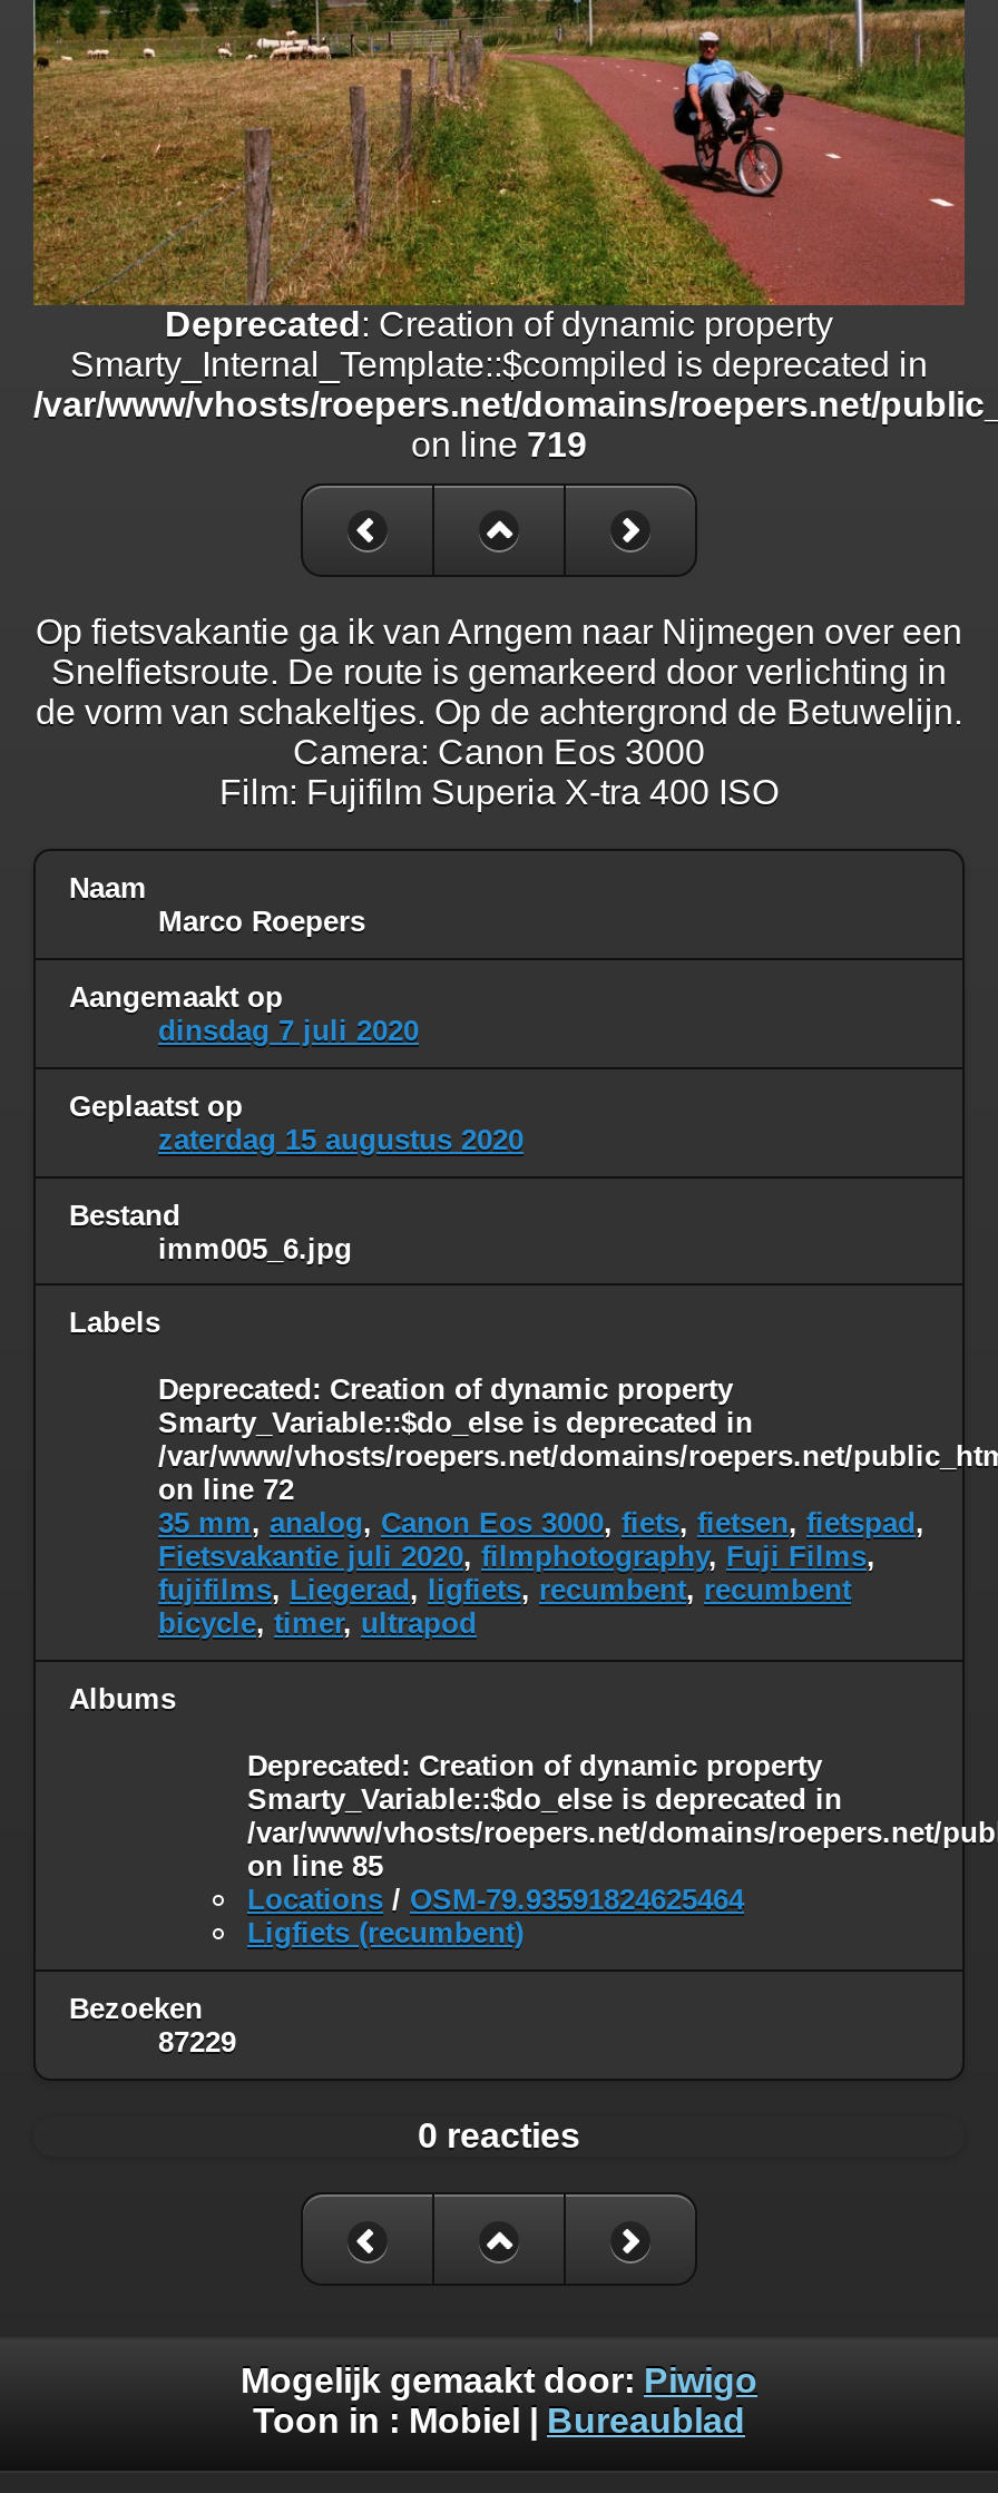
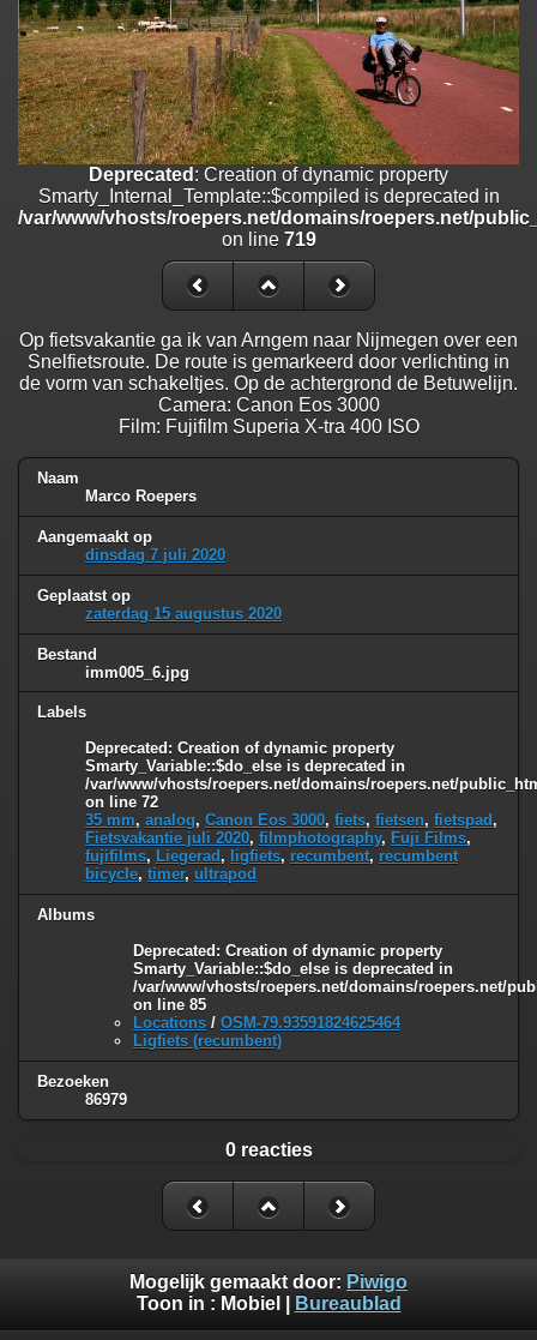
- 87229
+ 86979
